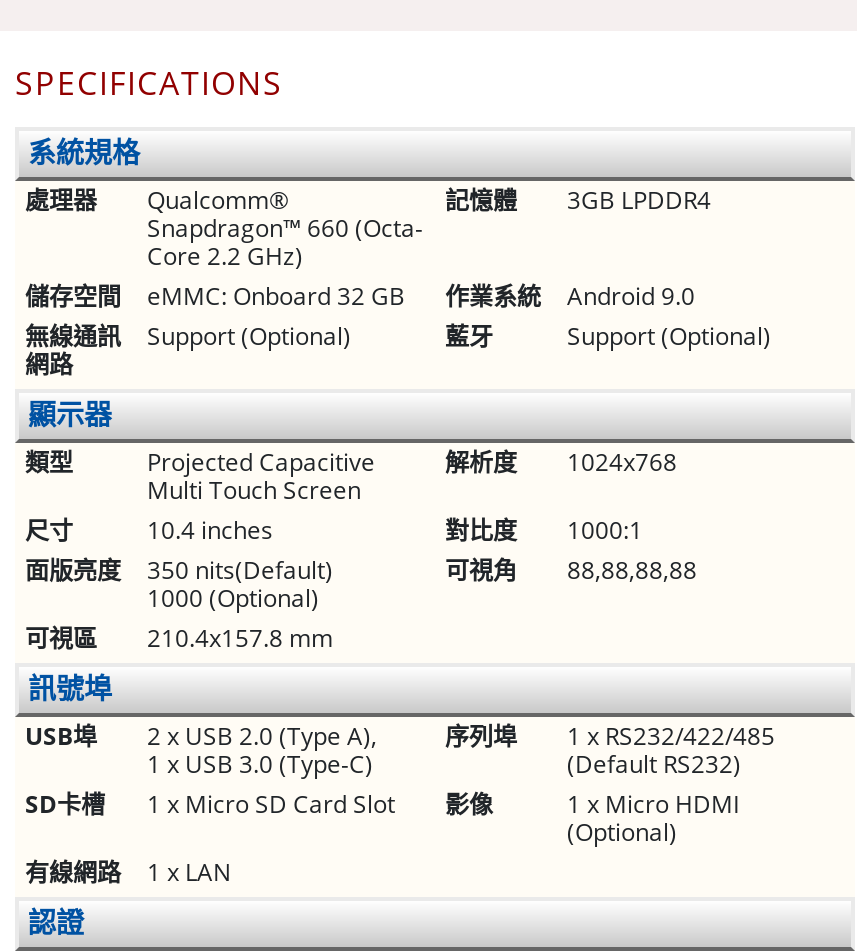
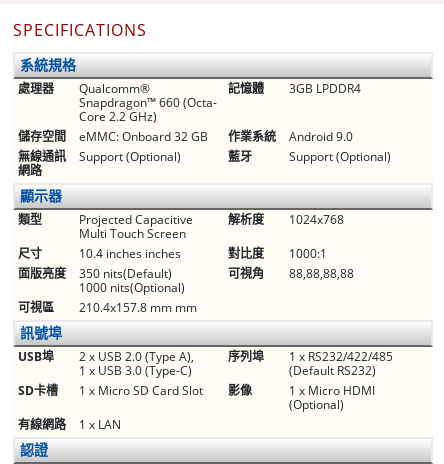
- 10.4 inches
+ 10.4 inches inches

- 1000 (Optional)
+ 1000 nits(Optional)

- 可視區 210.4x157.8 mm
+ 可視區 210.4x157.8 mm mm
